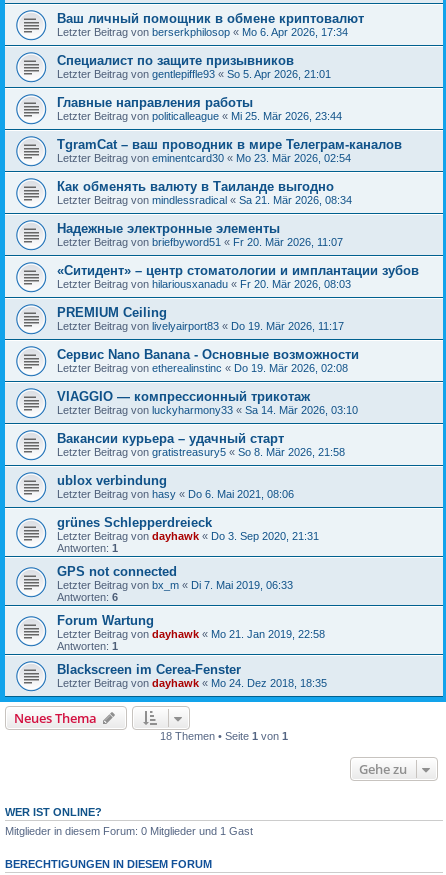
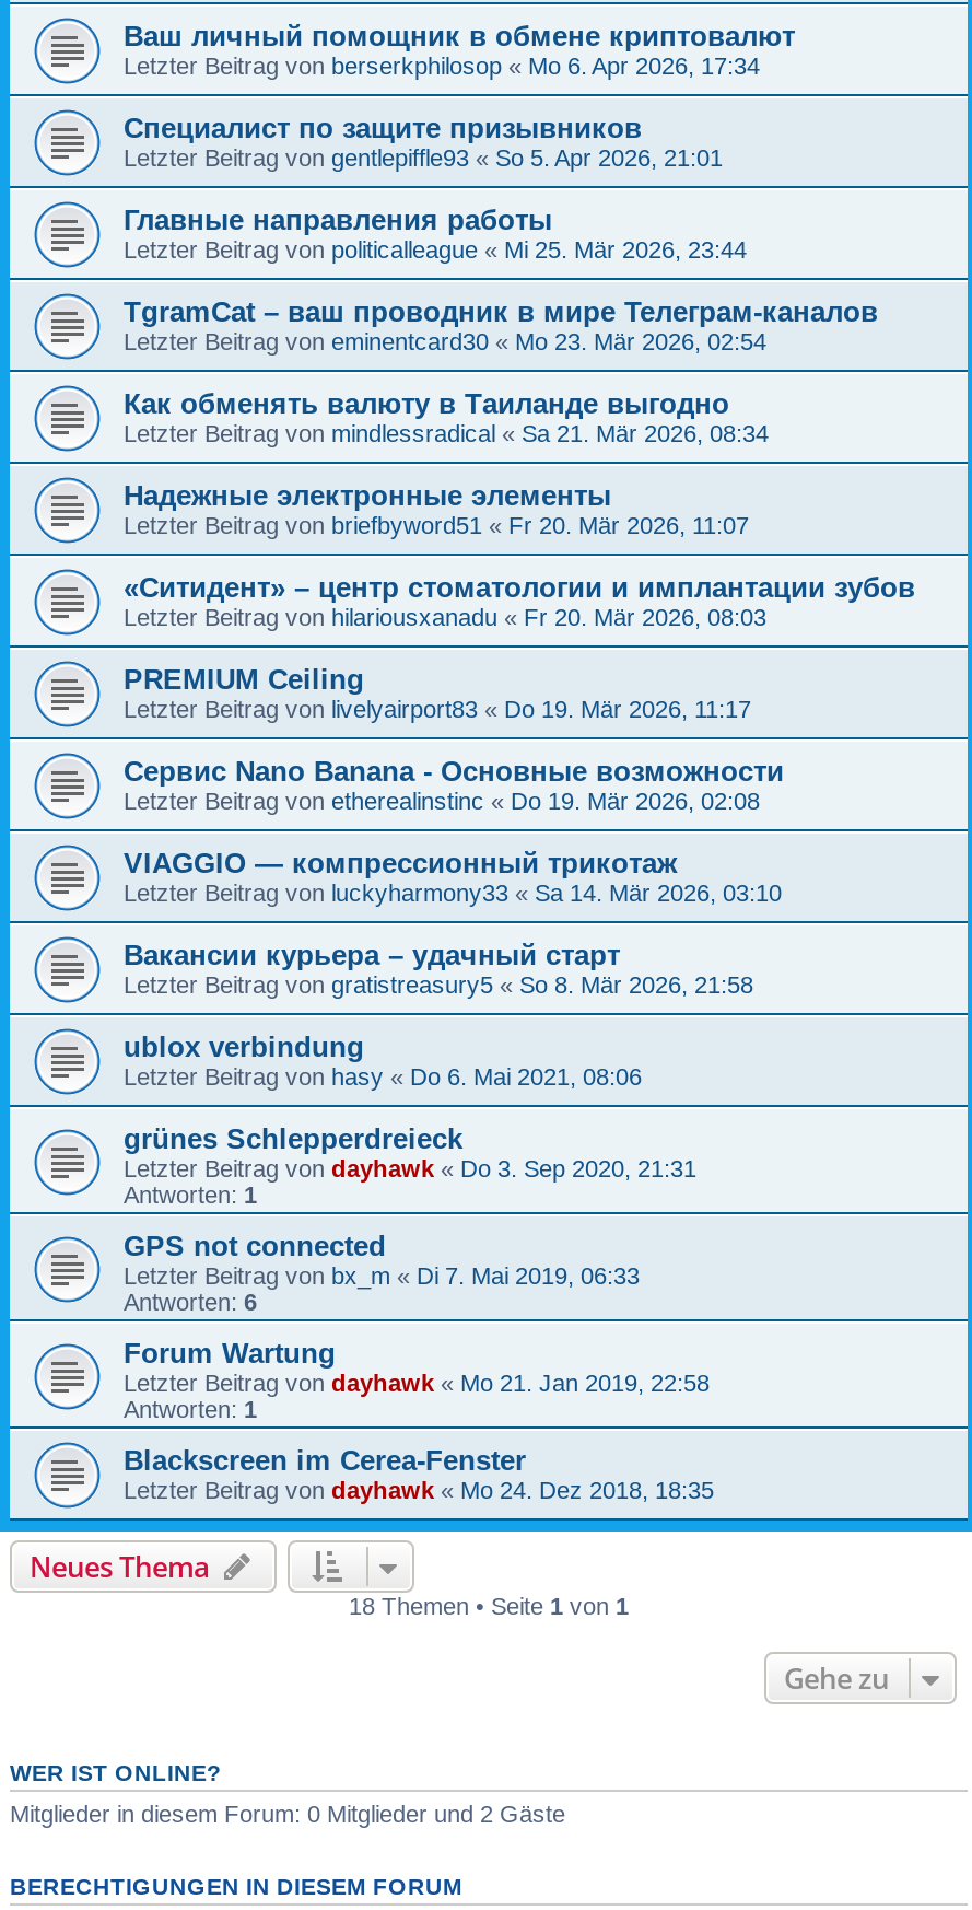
- Mitglieder in diesem Forum: 0 Mitglieder und 1 Gast
+ Mitglieder in diesem Forum: 0 Mitglieder und 2 Gäste
